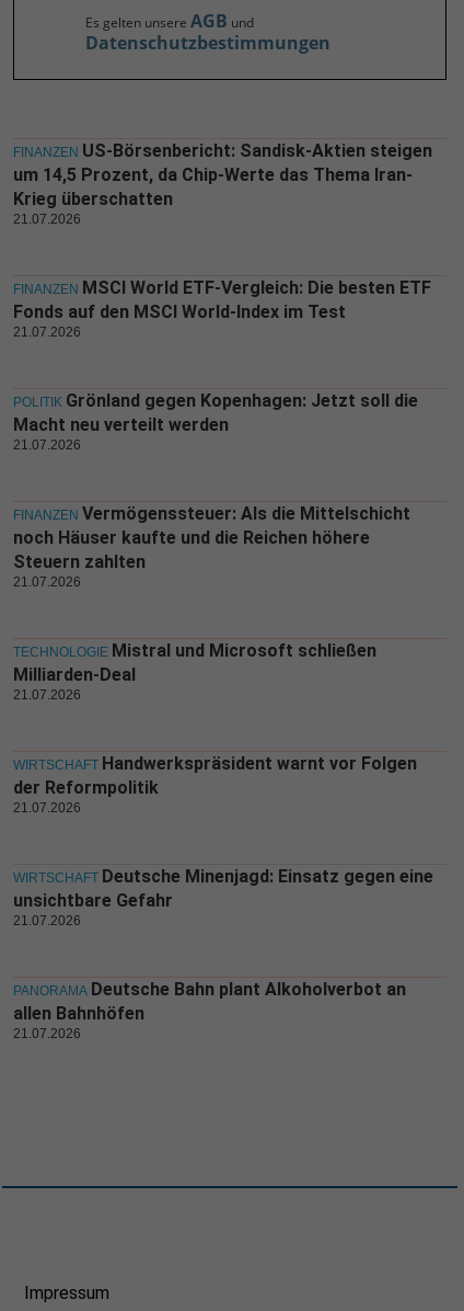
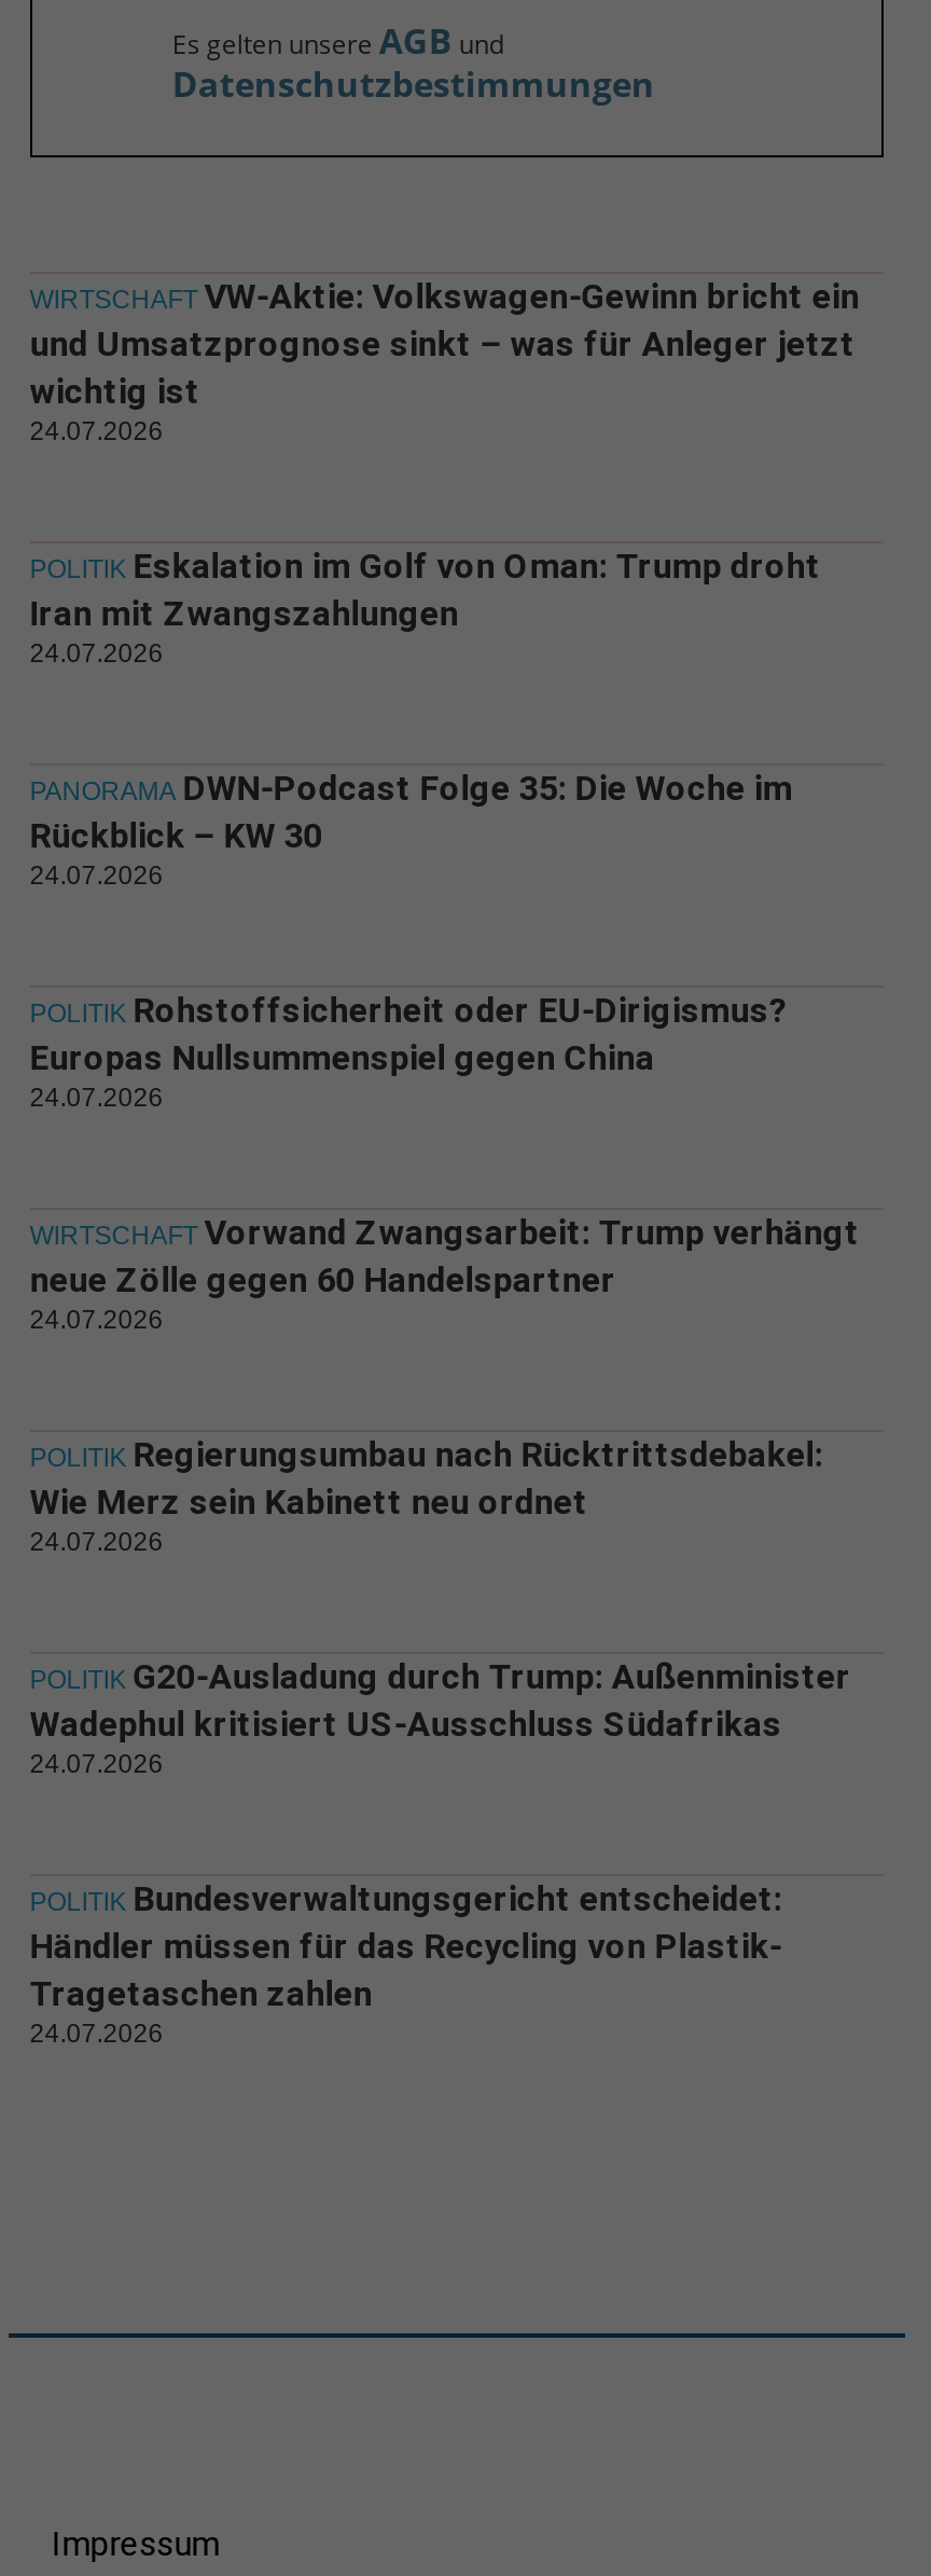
- FINANZEN US-Börsenbericht: Sandisk-Aktien steigen
- um 14,5 Prozent, da Chip-Werte das Thema Iran-
- Krieg überschatten
- 21.07.2026
+ WIRTSCHAFT VW-Aktie: Volkswagen-Gewinn bricht ein
+ und Umsatzprognose sinkt – was für Anleger jetzt
+ wichtig ist
+ 24.07.2026

- FINANZEN MSCI World ETF-Vergleich: Die besten ETF
- Fonds auf den MSCI World-Index im Test
- 21.07.2026
+ POLITIK Eskalation im Golf von Oman: Trump droht
+ Iran mit Zwangszahlungen
+ 24.07.2026

- POLITIK Grönland gegen Kopenhagen: Jetzt soll die
- Macht neu verteilt werden
- 21.07.2026
+ PANORAMA DWN-Podcast Folge 35: Die Woche im
+ Rückblick – KW 30
+ 24.07.2026

- FINANZEN Vermögenssteuer: Als die Mittelschicht
- noch Häuser kaufte und die Reichen höhere
- Steuern zahlten
- 21.07.2026
+ POLITIK Rohstoffsicherheit oder EU-Dirigismus?
+ Europas Nullsummenspiel gegen China
+ 24.07.2026

- TECHNOLOGIE Mistral und Microsoft schließen
- Milliarden-Deal
- 21.07.2026
+ WIRTSCHAFT Vorwand Zwangsarbeit: Trump verhängt
+ neue Zölle gegen 60 Handelspartner
+ 24.07.2026

- WIRTSCHAFT Handwerkspräsident warnt vor Folgen
- der Reformpolitik
- 21.07.2026
+ POLITIK Regierungsumbau nach Rücktrittsdebakel:
+ Wie Merz sein Kabinett neu ordnet
+ 24.07.2026

- WIRTSCHAFT Deutsche Minenjagd: Einsatz gegen eine
- unsichtbare Gefahr
- 21.07.2026
+ POLITIK G20-Ausladung durch Trump: Außenminister
+ Wadephul kritisiert US-Ausschluss Südafrikas
+ 24.07.2026

- PANORAMA Deutsche Bahn plant Alkoholverbot an
- allen Bahnhöfen
- 21.07.2026
+ POLITIK Bundesverwaltungsgericht entscheidet:
+ Händler müssen für das Recycling von Plastik-
+ Tragetaschen zahlen
+ 24.07.2026
